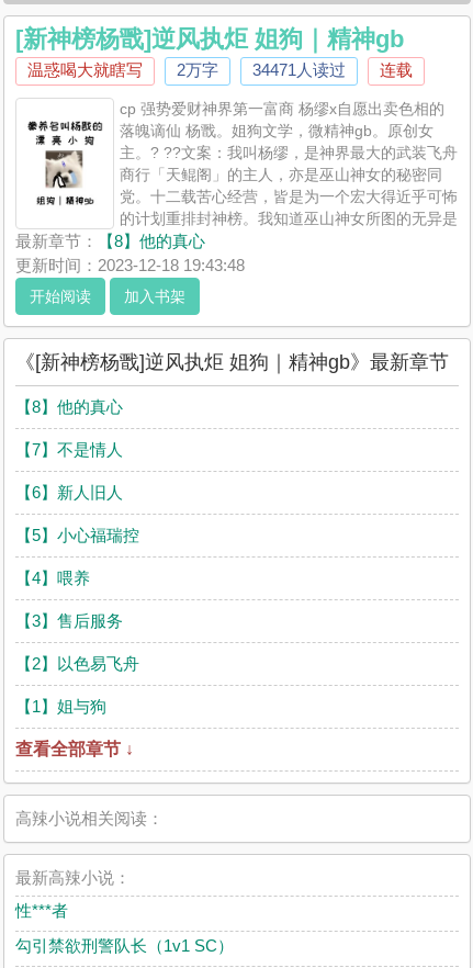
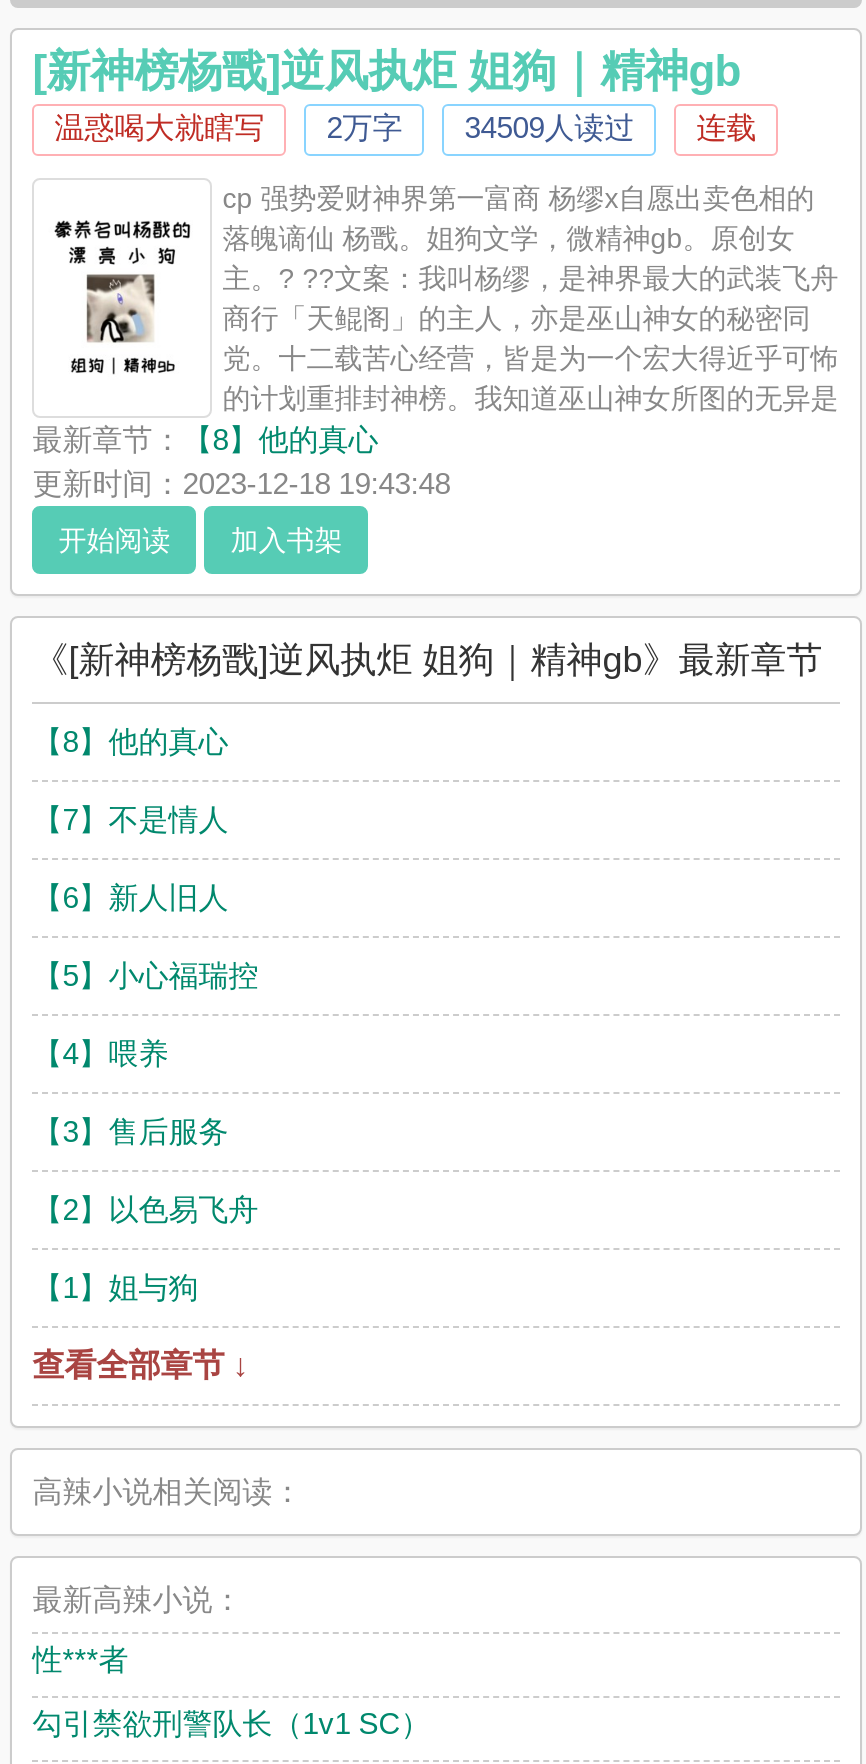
- 温惑喝大就瞎写 2万字 34471人读过 连载
+ 温惑喝大就瞎写 2万字 34509人读过 连载
